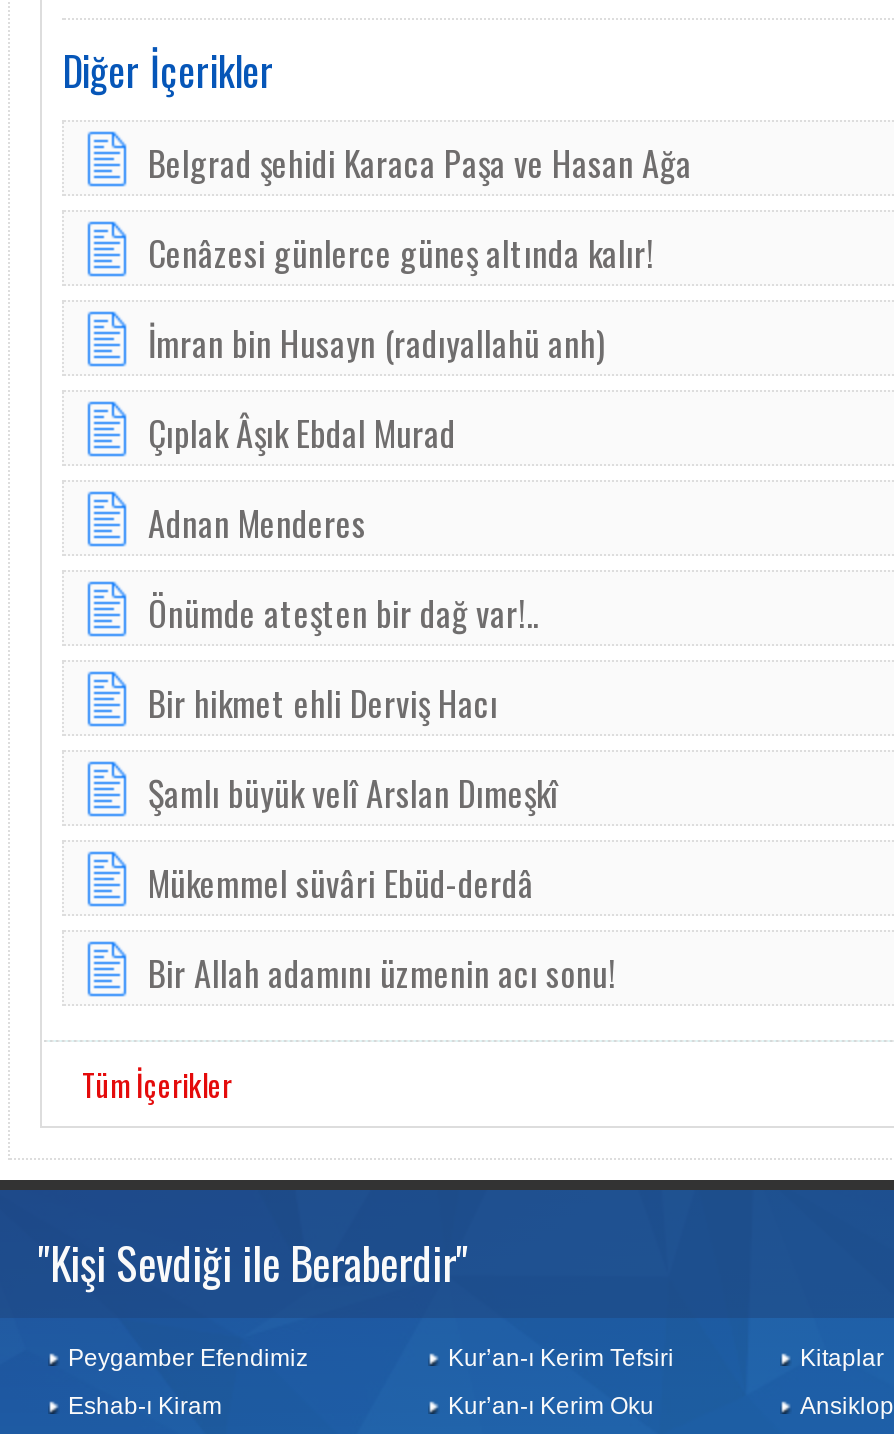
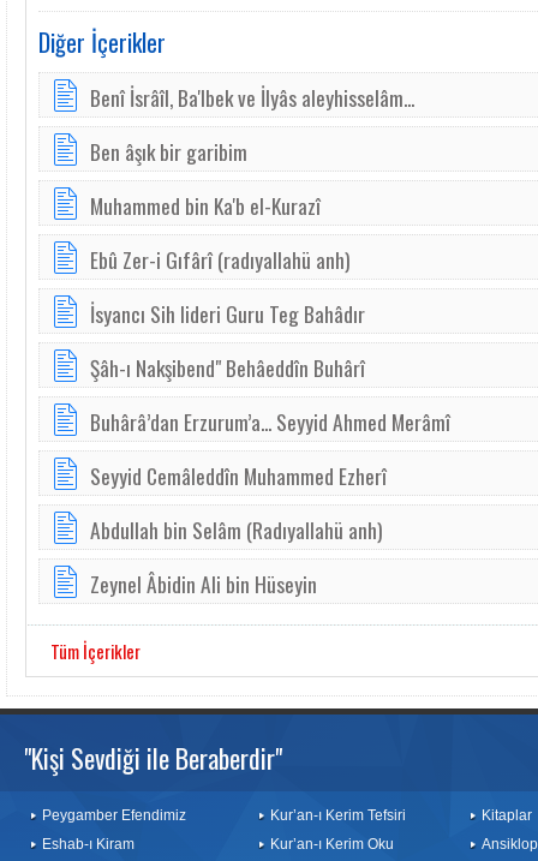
- Belgrad şehidi Karaca Paşa ve Hasan Ağa
+ Benî İsrâîl, Ba'lbek ve İlyâs aleyhisselâm...

- Cenâzesi günlerce güneş altında kalır!
+ Ben âşık bir garibim

- İmran bin Husayn (radıyallahü anh)
+ Muhammed bin Ka'b el-Kurazî

- Çıplak Âşık Ebdal Murad
+ Ebû Zer-i Gıfârî (radıyallahü anh)

- Adnan Menderes
+ İsyancı Sih lideri Guru Teg Bahâdır

- Önümde ateşten bir dağ var!..
+ Şâh-ı Nakşibend" Behâeddîn Buhârî

- Bir hikmet ehli Derviş Hacı
+ Buhârâ’dan Erzurum’a... Seyyid Ahmed Merâmî

- Şamlı büyük velî Arslan Dımeşkî
+ Seyyid Cemâleddîn Muhammed Ezherî

- Mükemmel süvâri Ebüd-derdâ
+ Abdullah bin Selâm (Radıyallahü anh)

- Bir Allah adamını üzmenin acı sonu!
+ Zeynel Âbidin Ali bin Hüseyin
